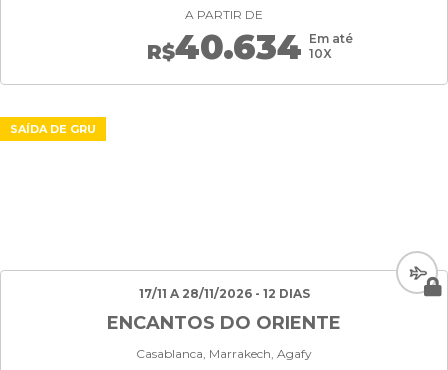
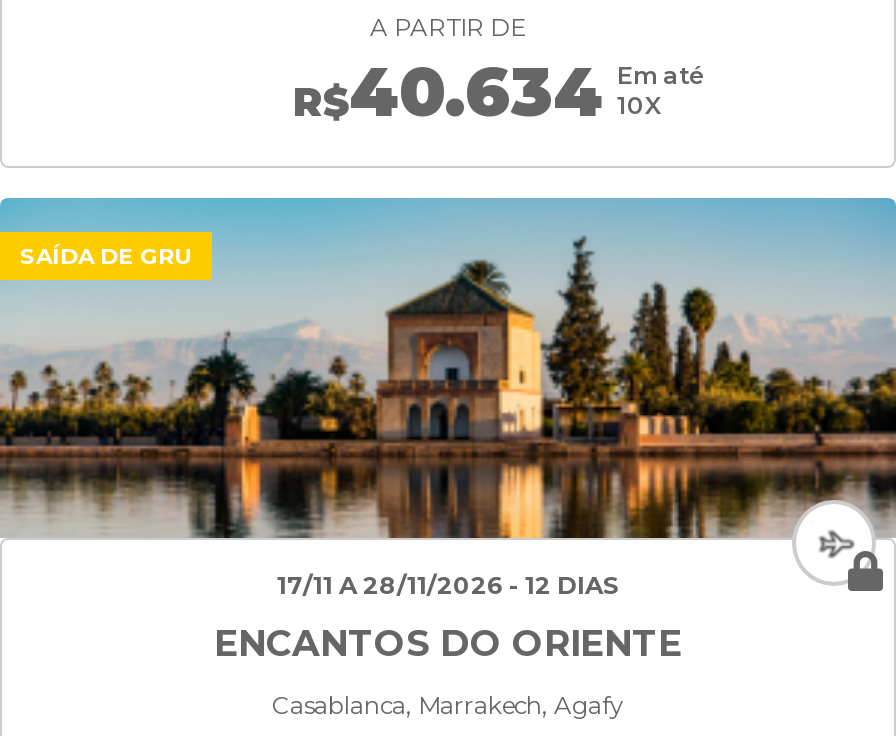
+ [image]
